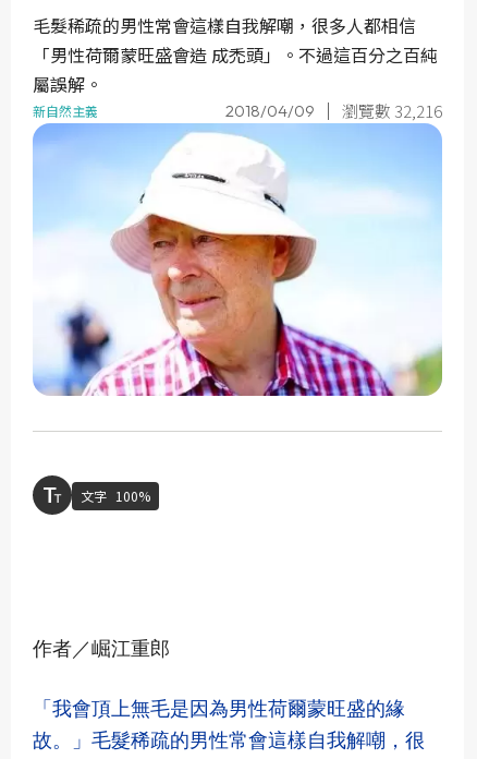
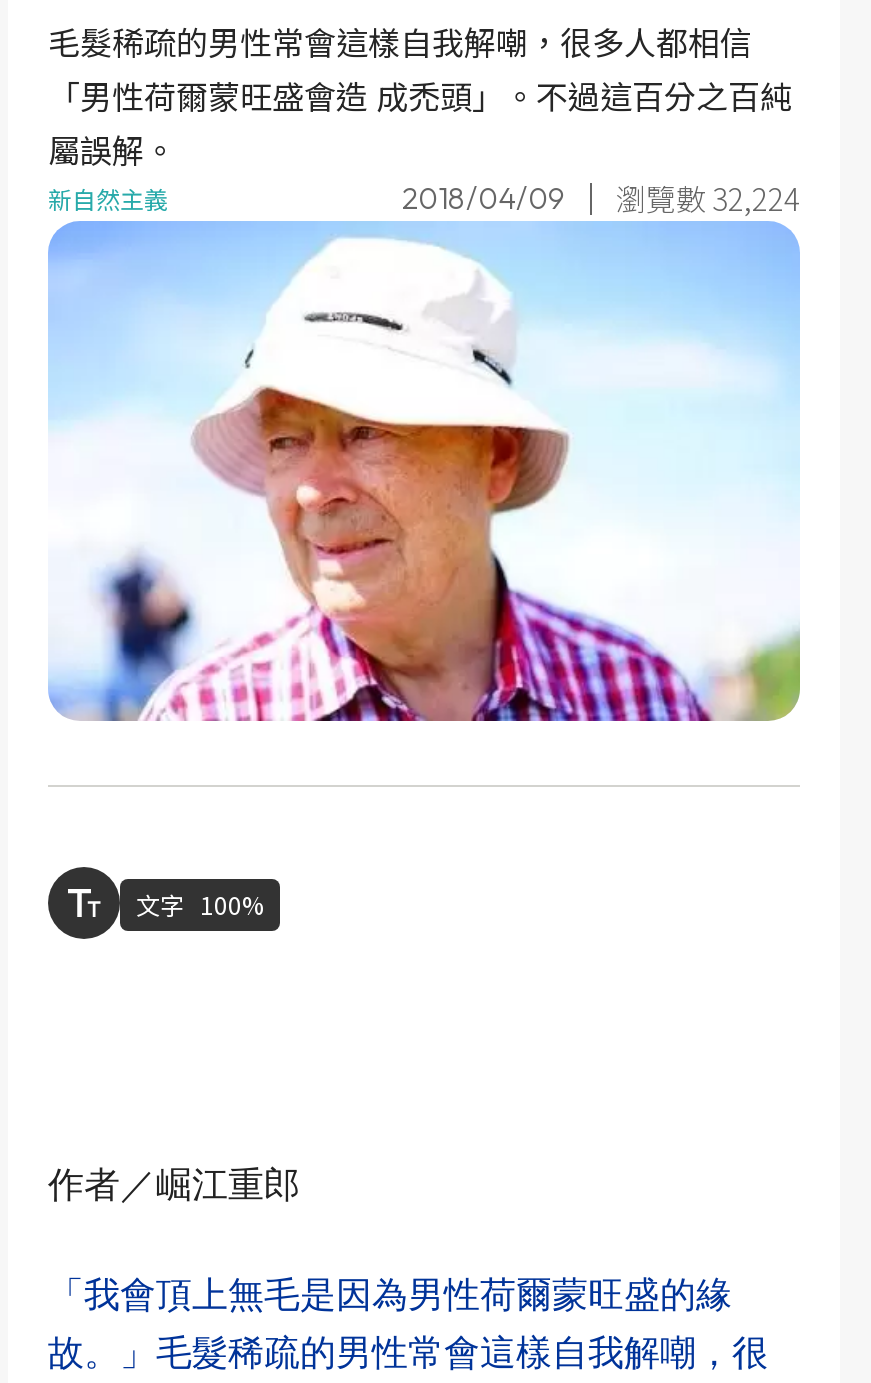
- 2018/04/09 瀏覽數 32,216
+ 2018/04/09 瀏覽數 32,224
